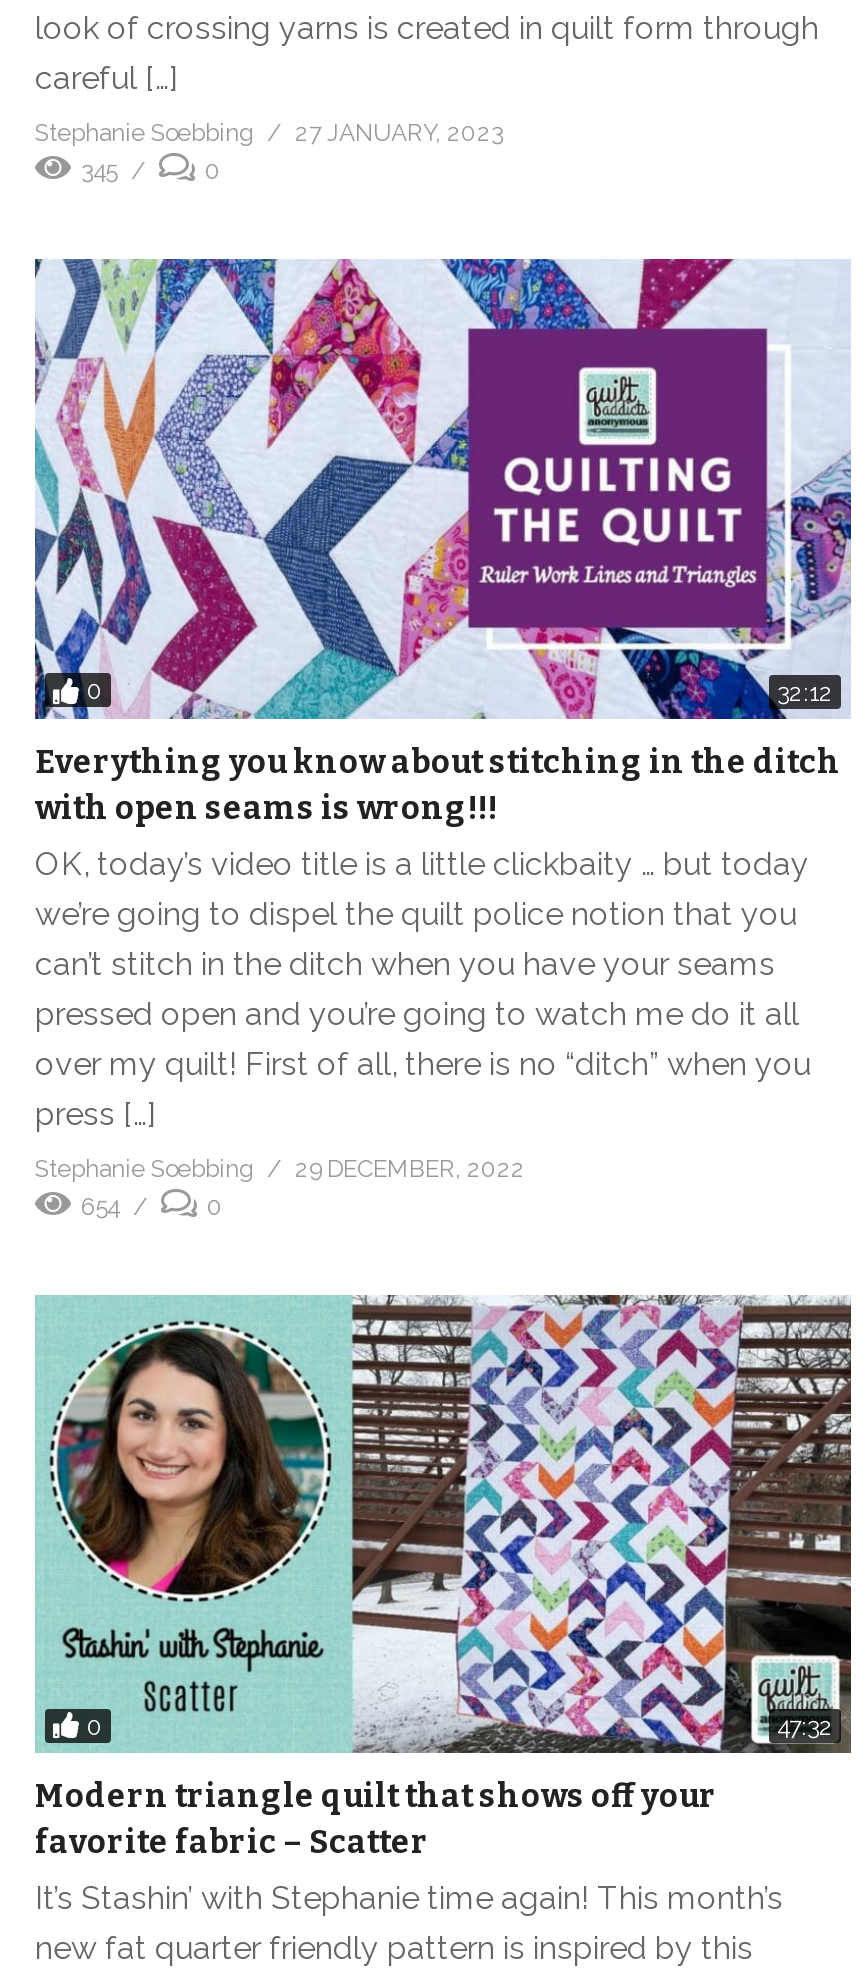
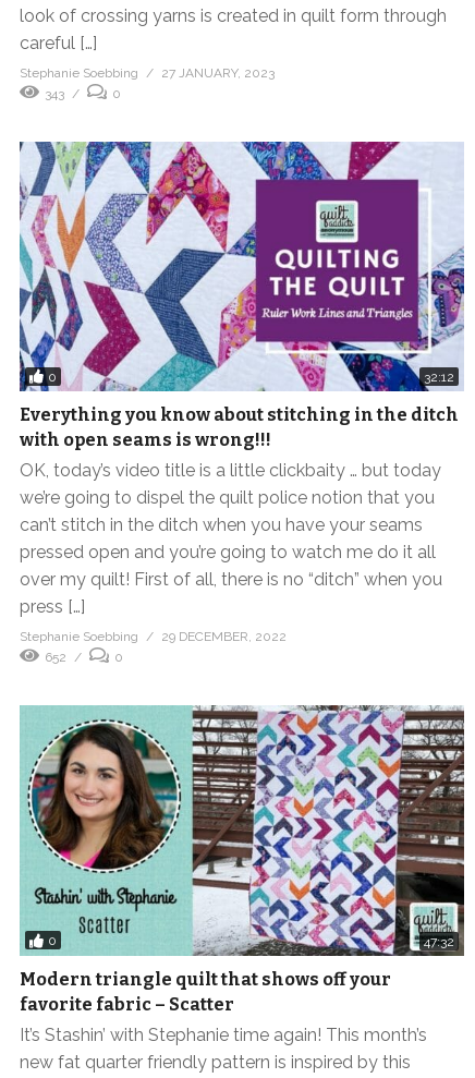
- 345
+ 343

- 654
+ 652
